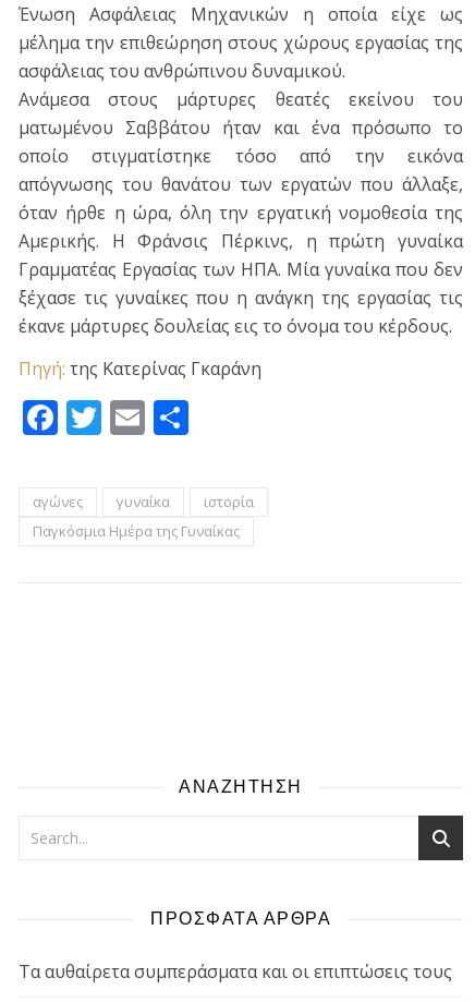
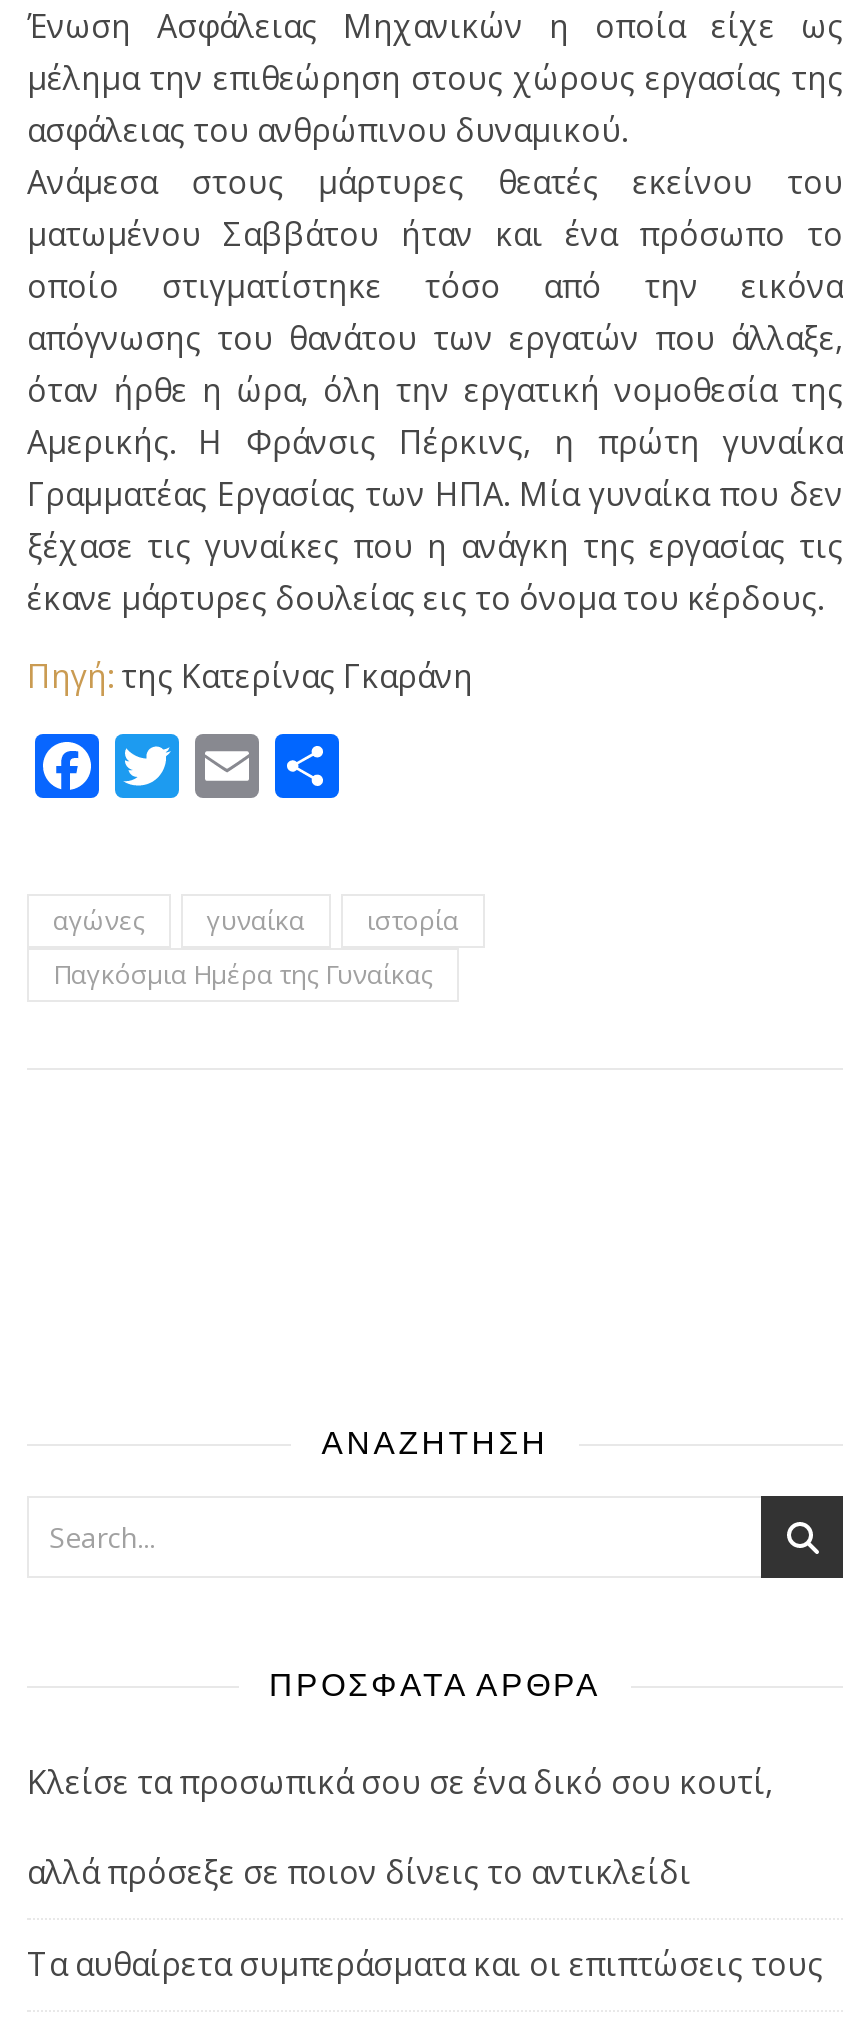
+ Κλείσε τα προσωπικά σου σε ένα δικό σου κουτί,
+ αλλά πρόσεξε σε ποιον δίνεις το αντικλείδι
